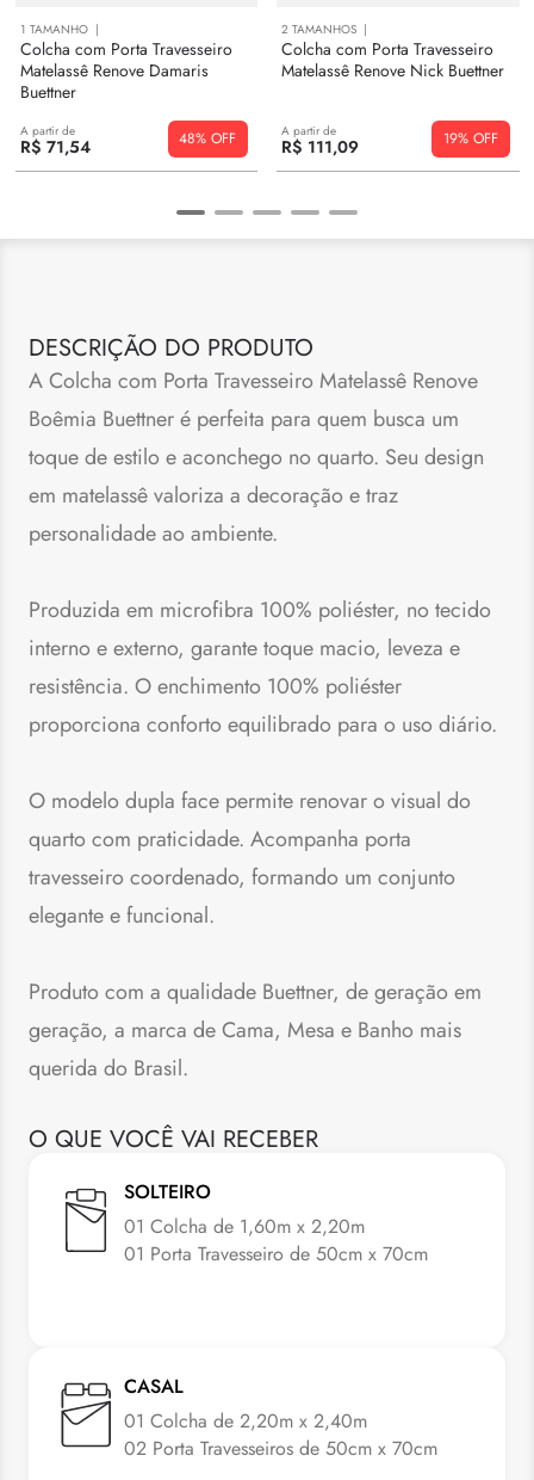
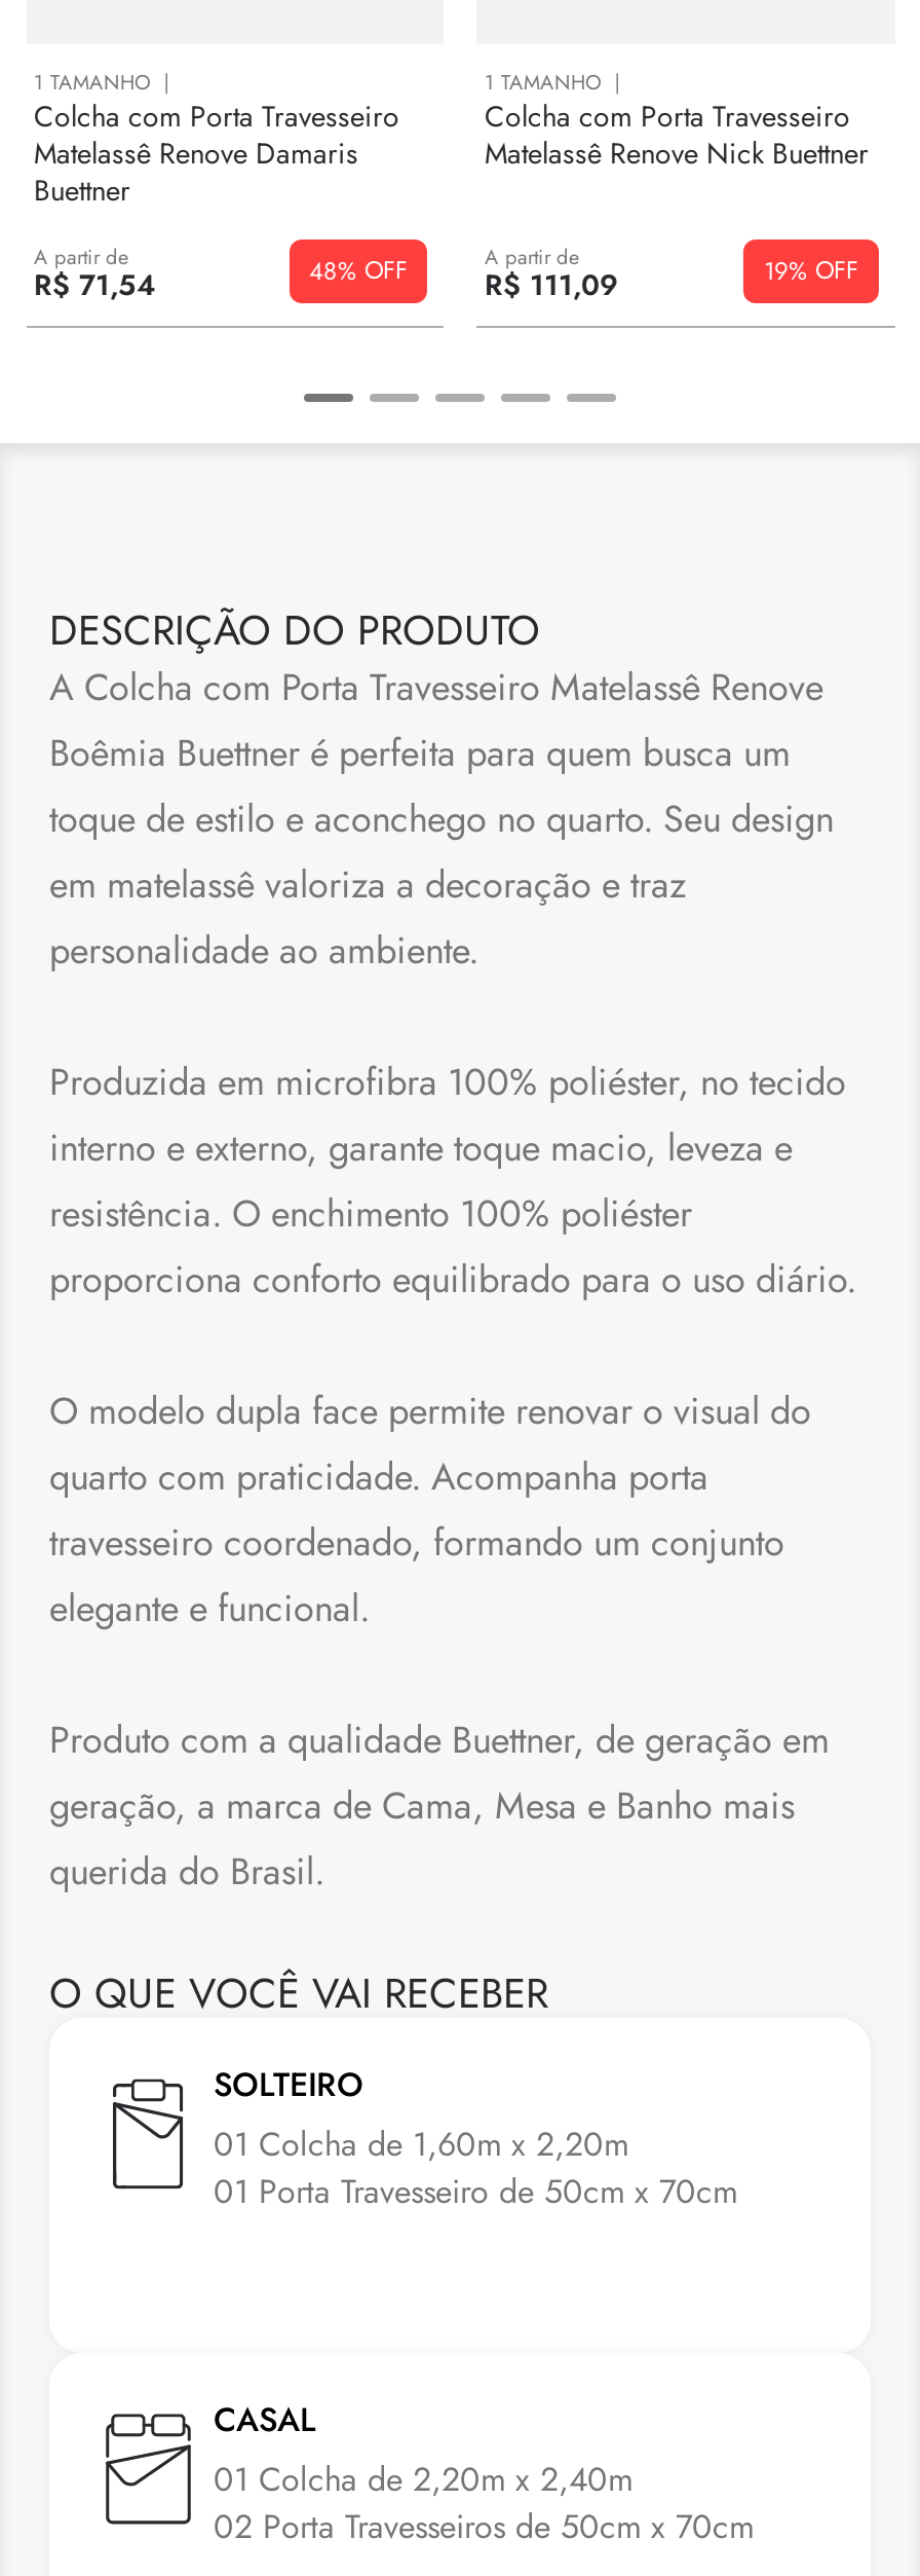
- 2 TAMANHOS
+ 1 TAMANHO
